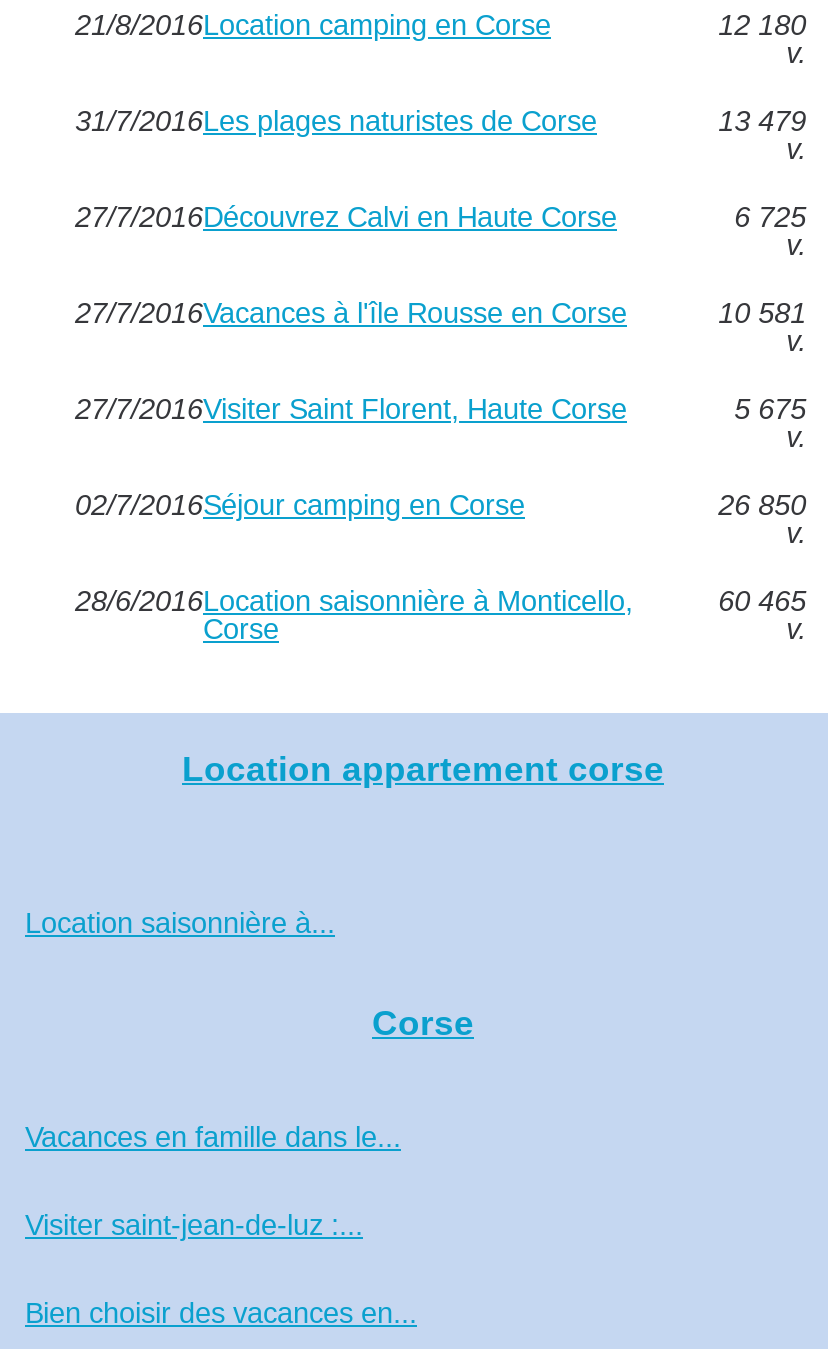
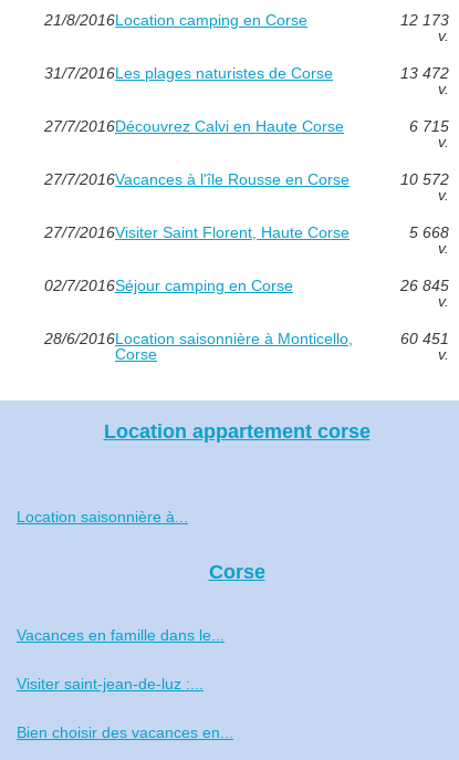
- 12 180
+ 12 173

- 13 479
+ 13 472

- 6 725
+ 6 715

- 10 581
+ 10 572

- 5 675
+ 5 668

- 26 850
+ 26 845

- 60 465
+ 60 451
